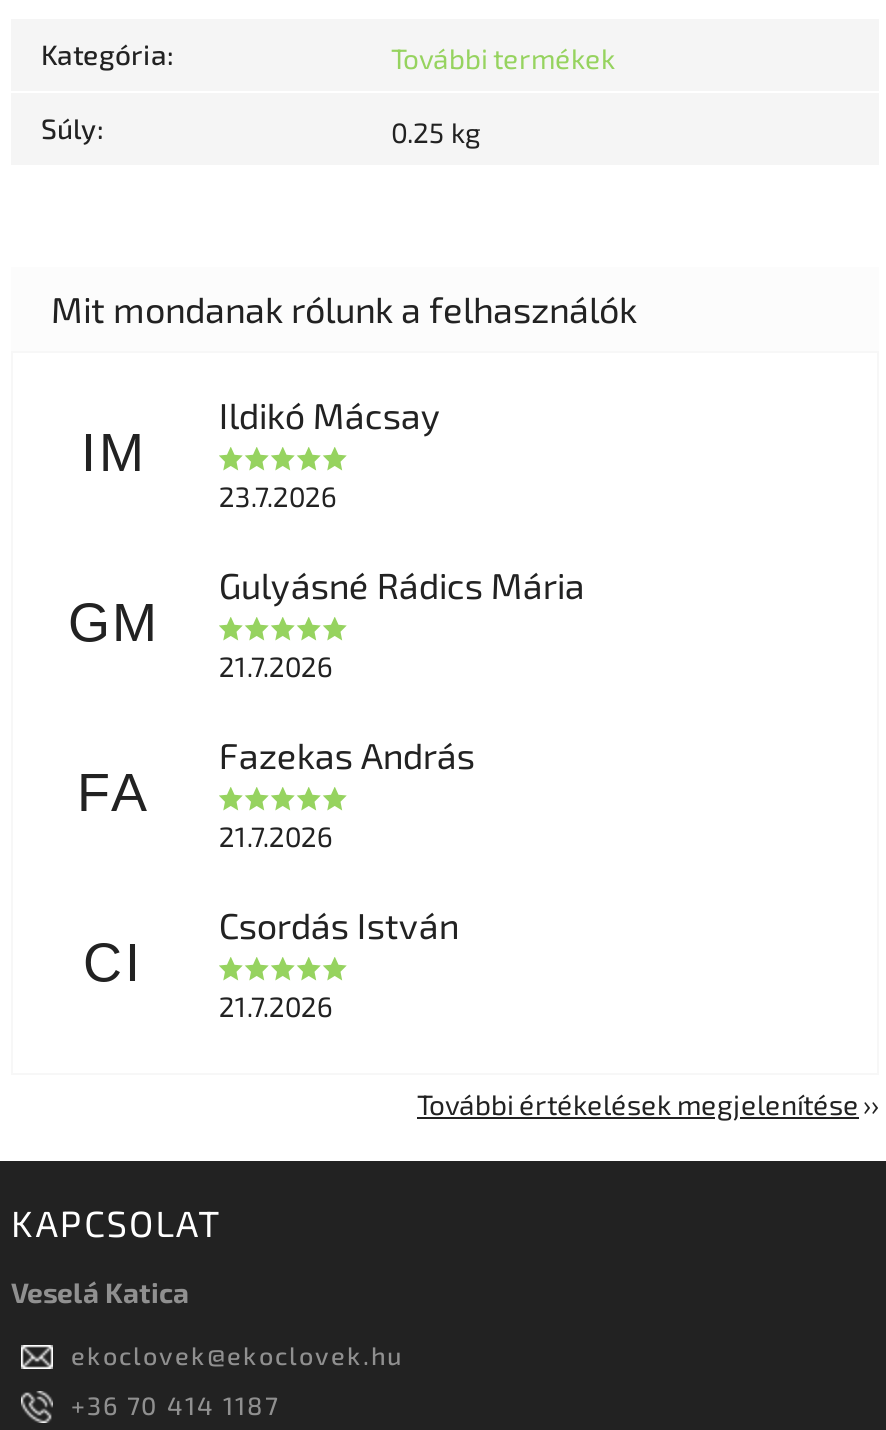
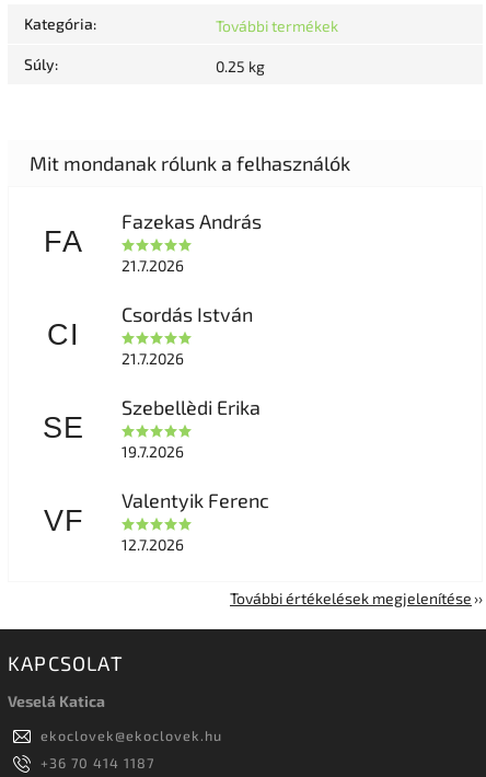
- Ildikó Mácsay
- 23.7.2026
- GM

- IM

- Gulyásné Rádics Mária
- 21.7.2026

moved up: FA | Fazekas András | 21.7.2026 | CI | Csordás István | 21.7.2026

+ SE

+ Szebellèdi Erika
+ 19.7.2026
+ VF

+ Valentyik Ferenc
+ 12.7.2026
